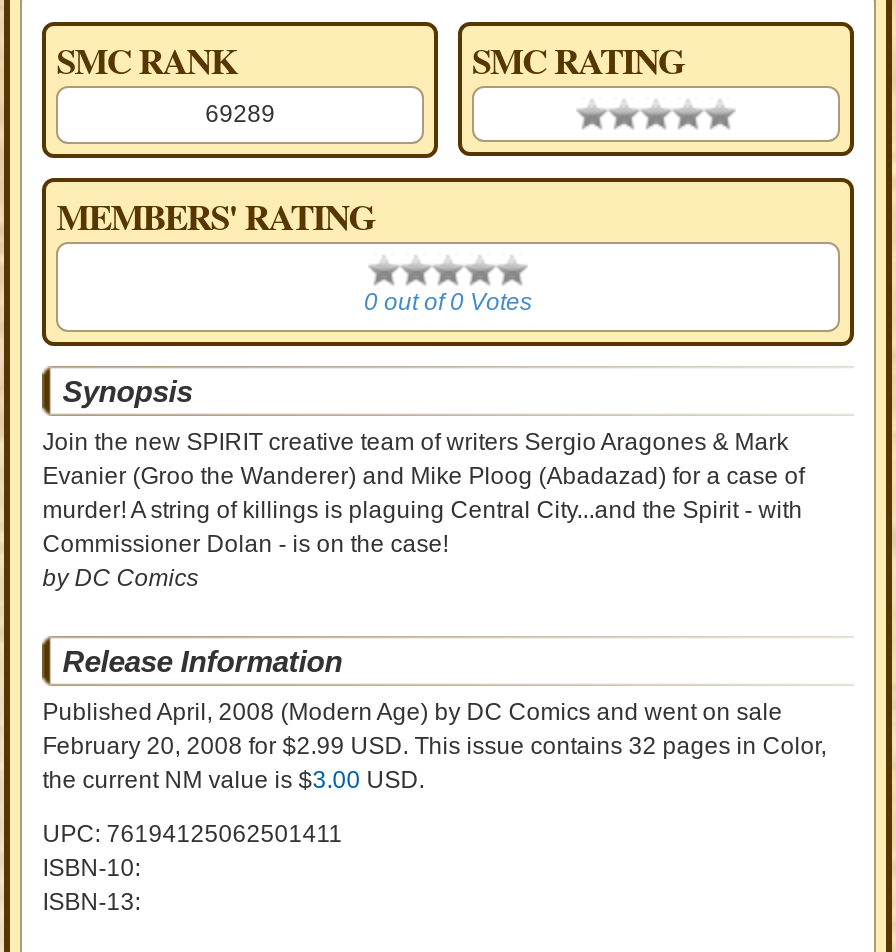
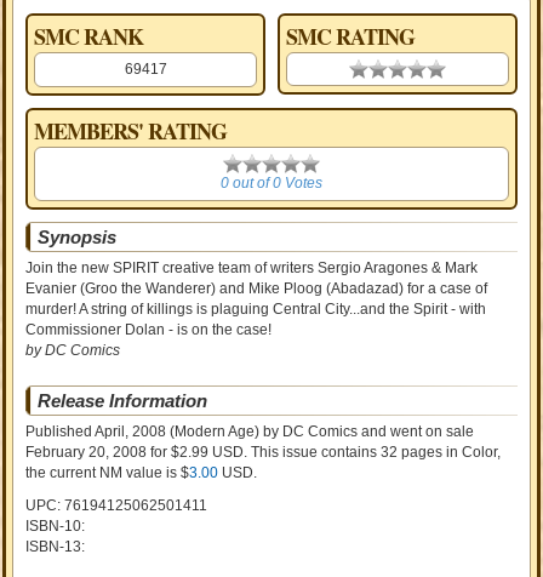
- 69289
+ 69417
